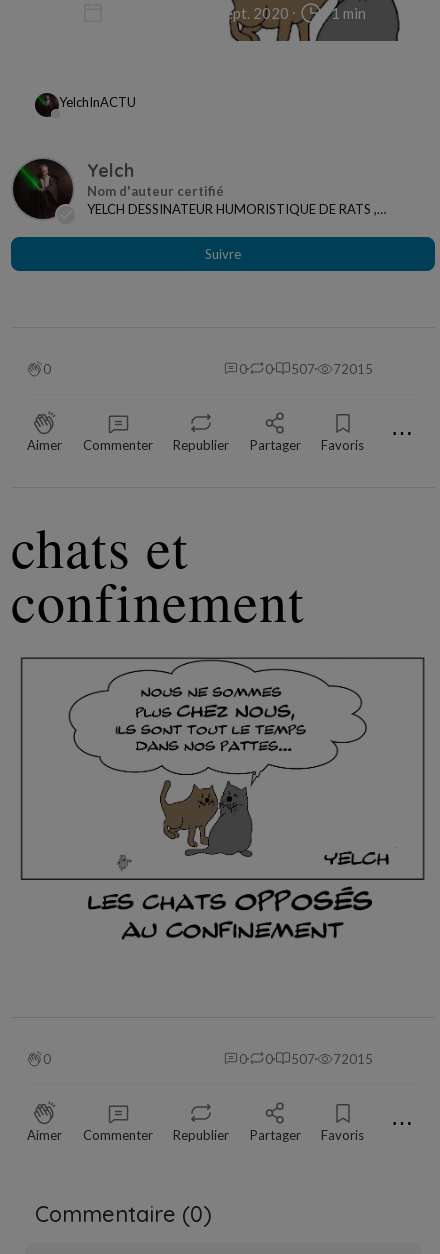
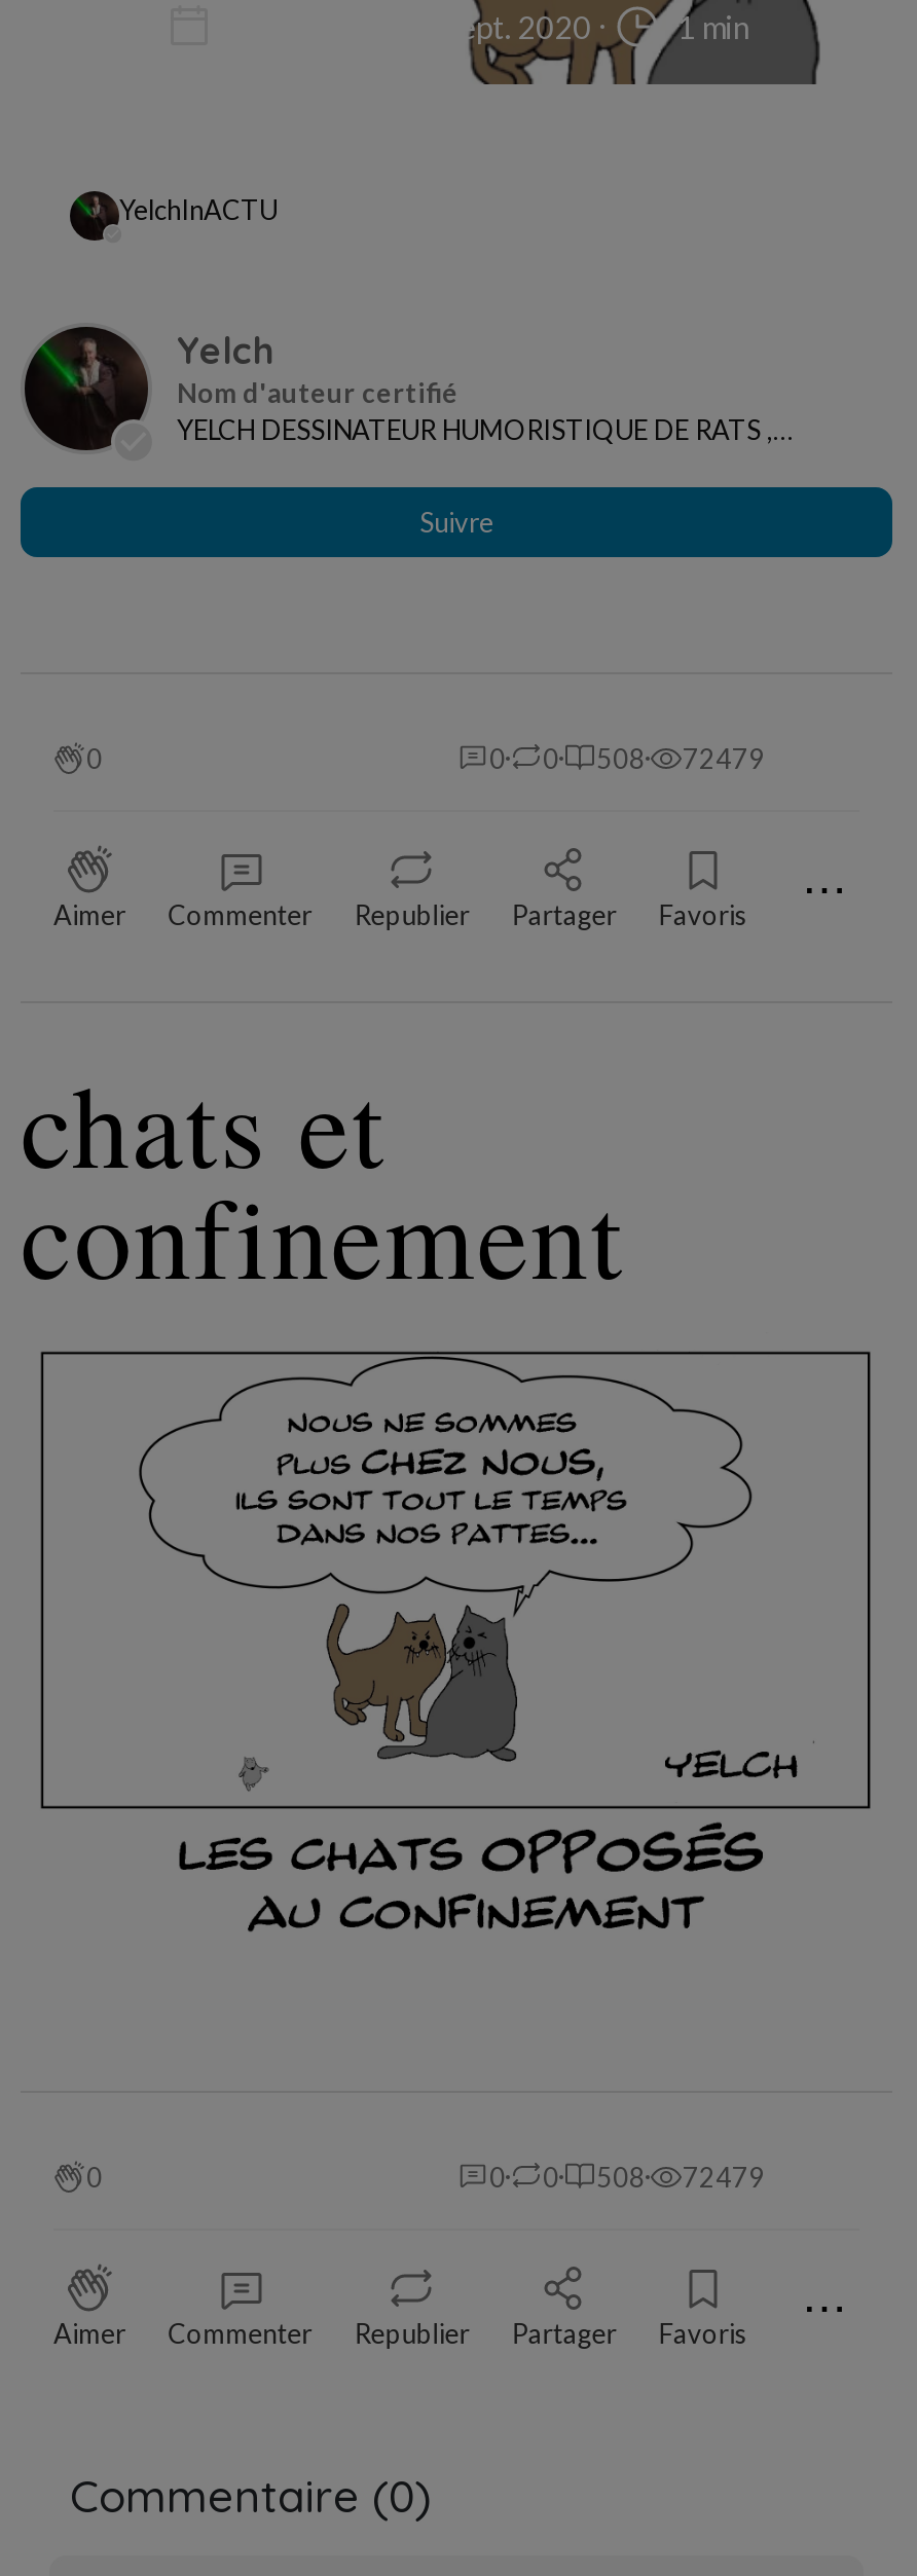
- 507
+ 508

- 72015
+ 72479

- 507
+ 508

- 72015
+ 72479
